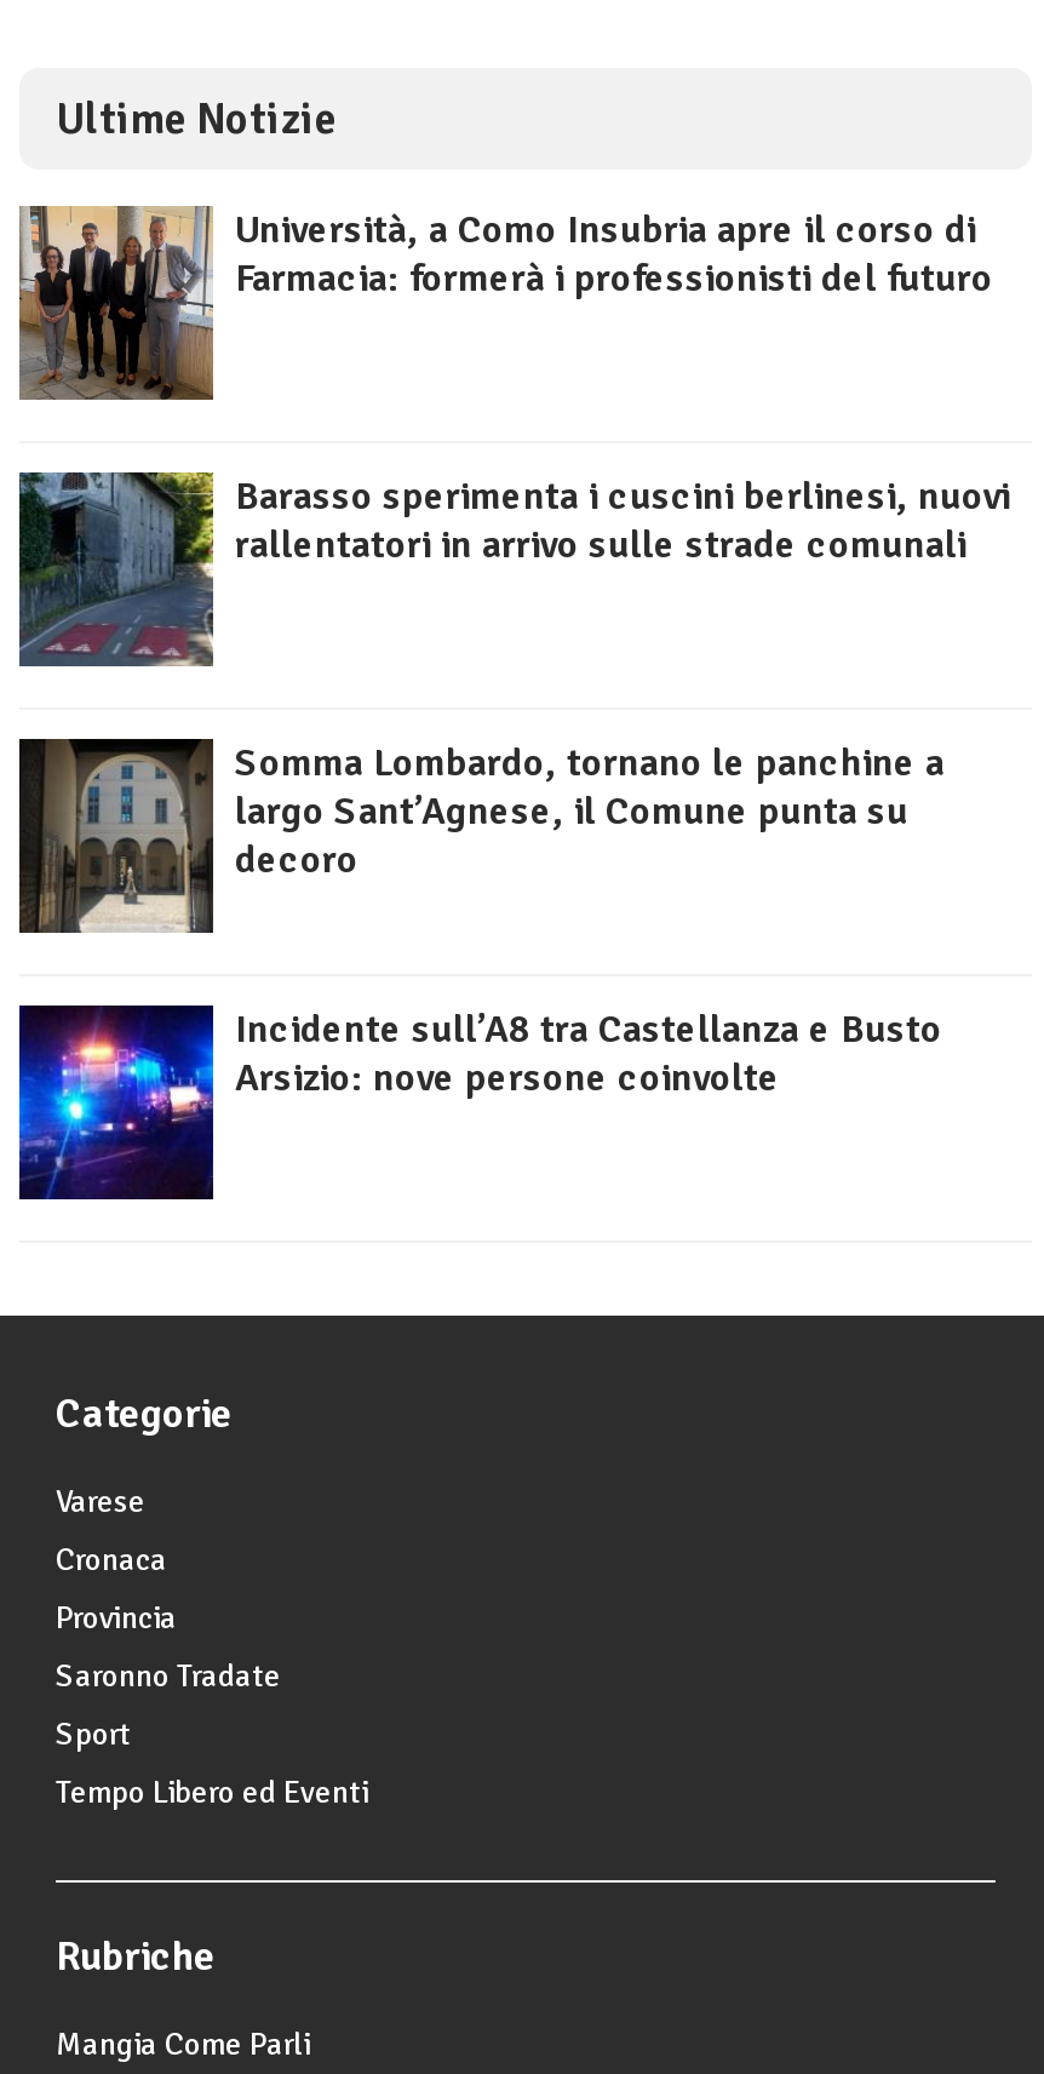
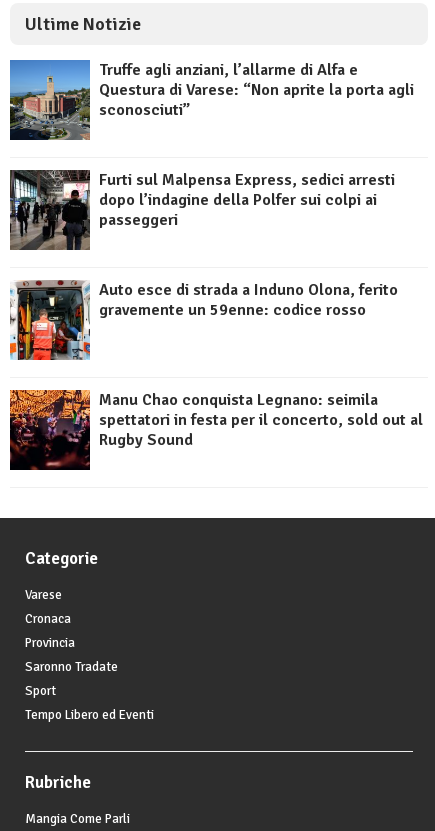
- [image]
- Università, a Como Insubria apre il corso di
- Farmacia: formerà i professionisti del futuro
+ [image]
+ Truffe agli anziani, l’allarme di Alfa e
+ Questura di Varese: “Non aprite la porta agli
+ sconosciuti”

- [image]
- Barasso sperimenta i cuscini berlinesi, nuovi
- rallentatori in arrivo sulle strade comunali
+ [image]
+ Furti sul Malpensa Express, sedici arresti
+ dopo l’indagine della Polfer sui colpi ai
+ passeggeri

- [image]
- Somma Lombardo, tornano le panchine a
- largo Sant’Agnese, il Comune punta su
- decoro
+ [image]
+ Auto esce di strada a Induno Olona, ferito
+ gravemente un 59enne: codice rosso

- [image]
- Incidente sull’A8 tra Castellanza e Busto
- Arsizio: nove persone coinvolte
+ [image]
+ Manu Chao conquista Legnano: seimila
+ spettatori in festa per il concerto, sold out al
+ Rugby Sound
